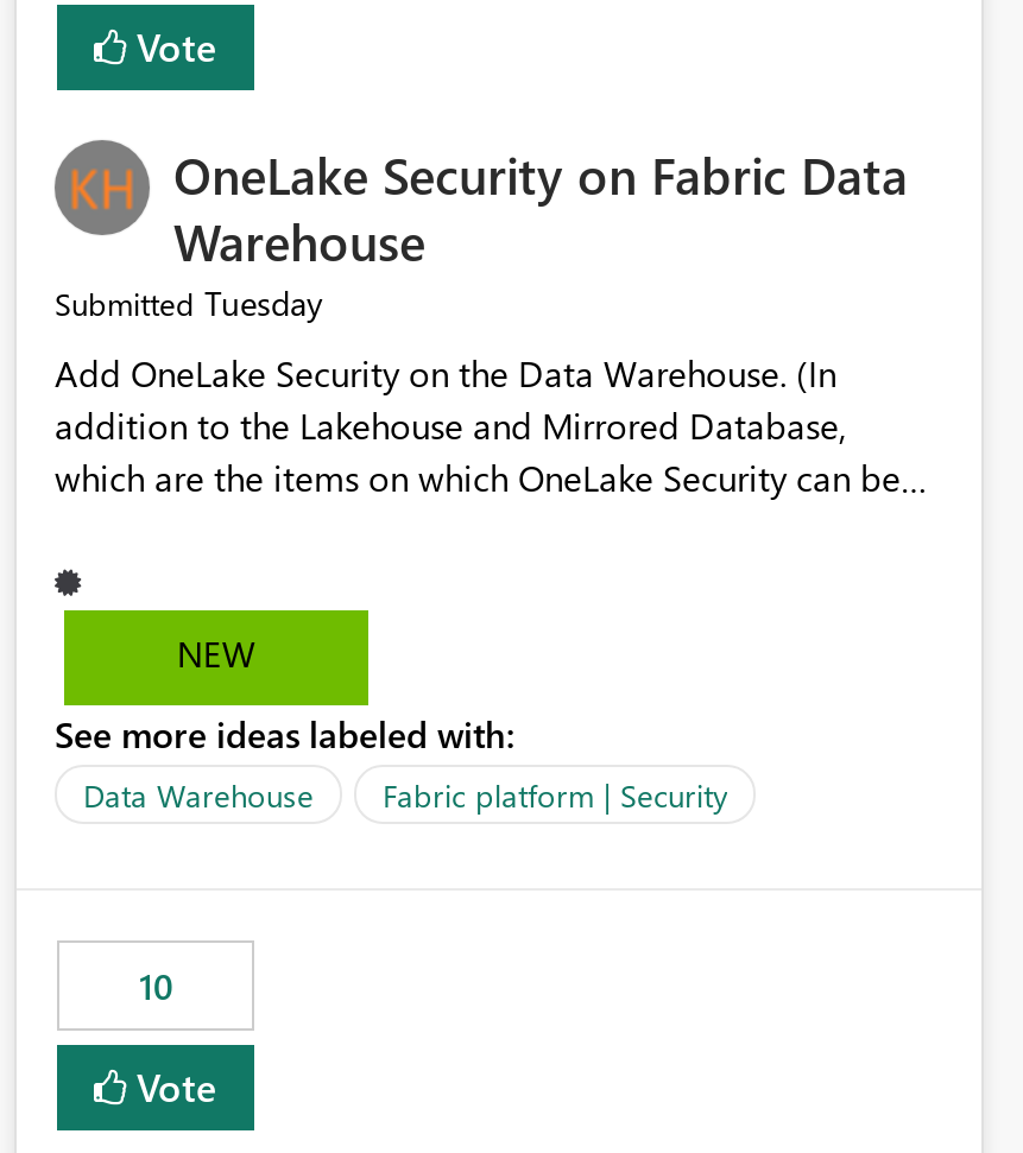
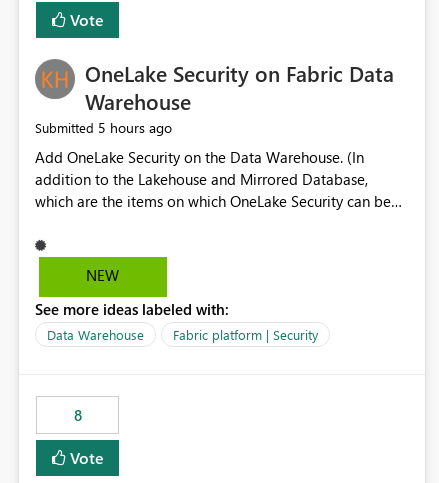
- Submitted Tuesday
+ Submitted 5 hours ago

- 10
+ 8
